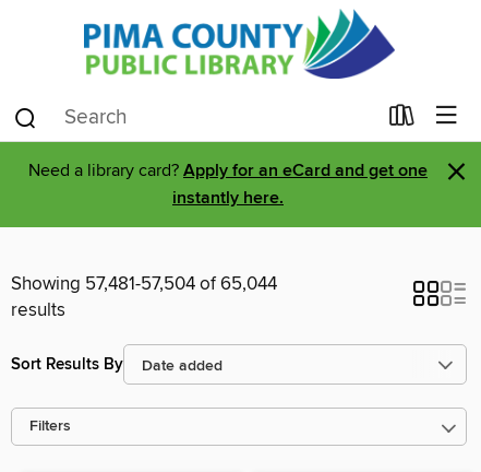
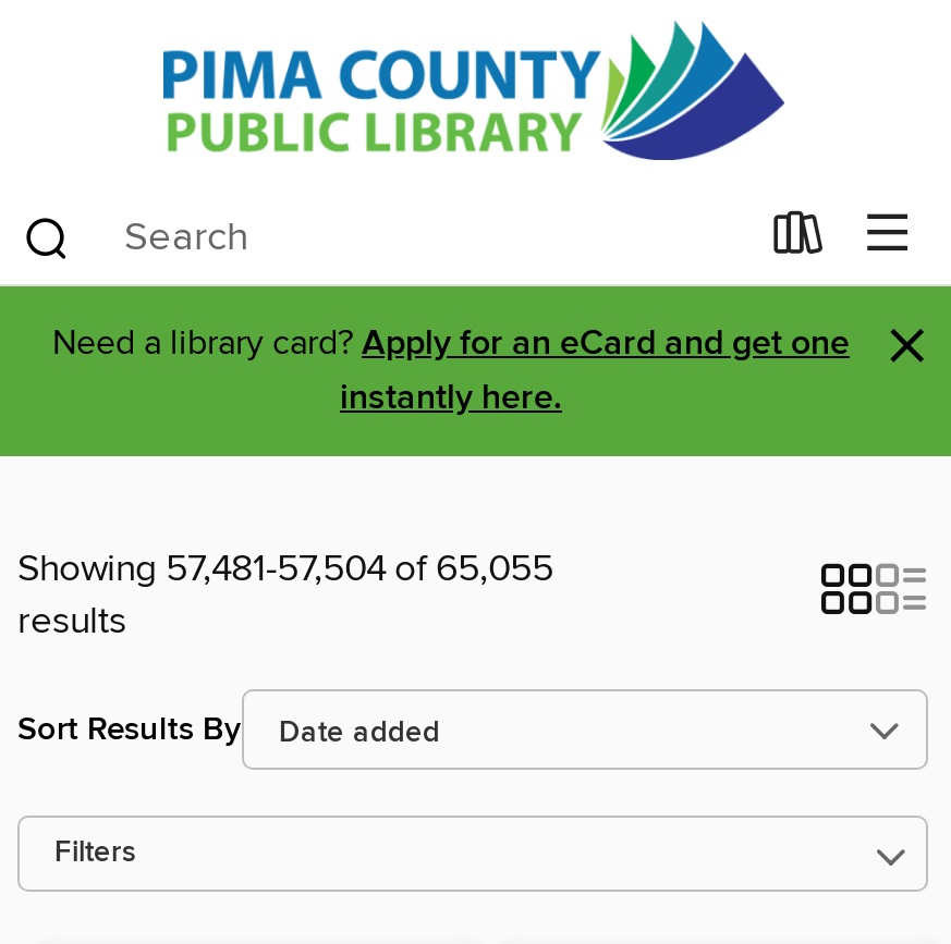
- Showing 57,481-57,504 of 65,044
+ Showing 57,481-57,504 of 65,055
